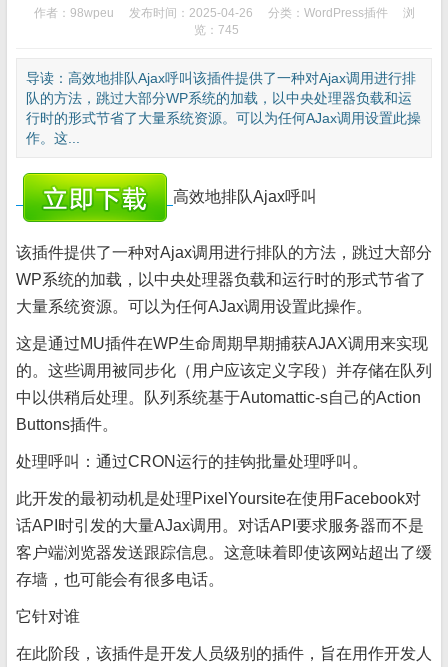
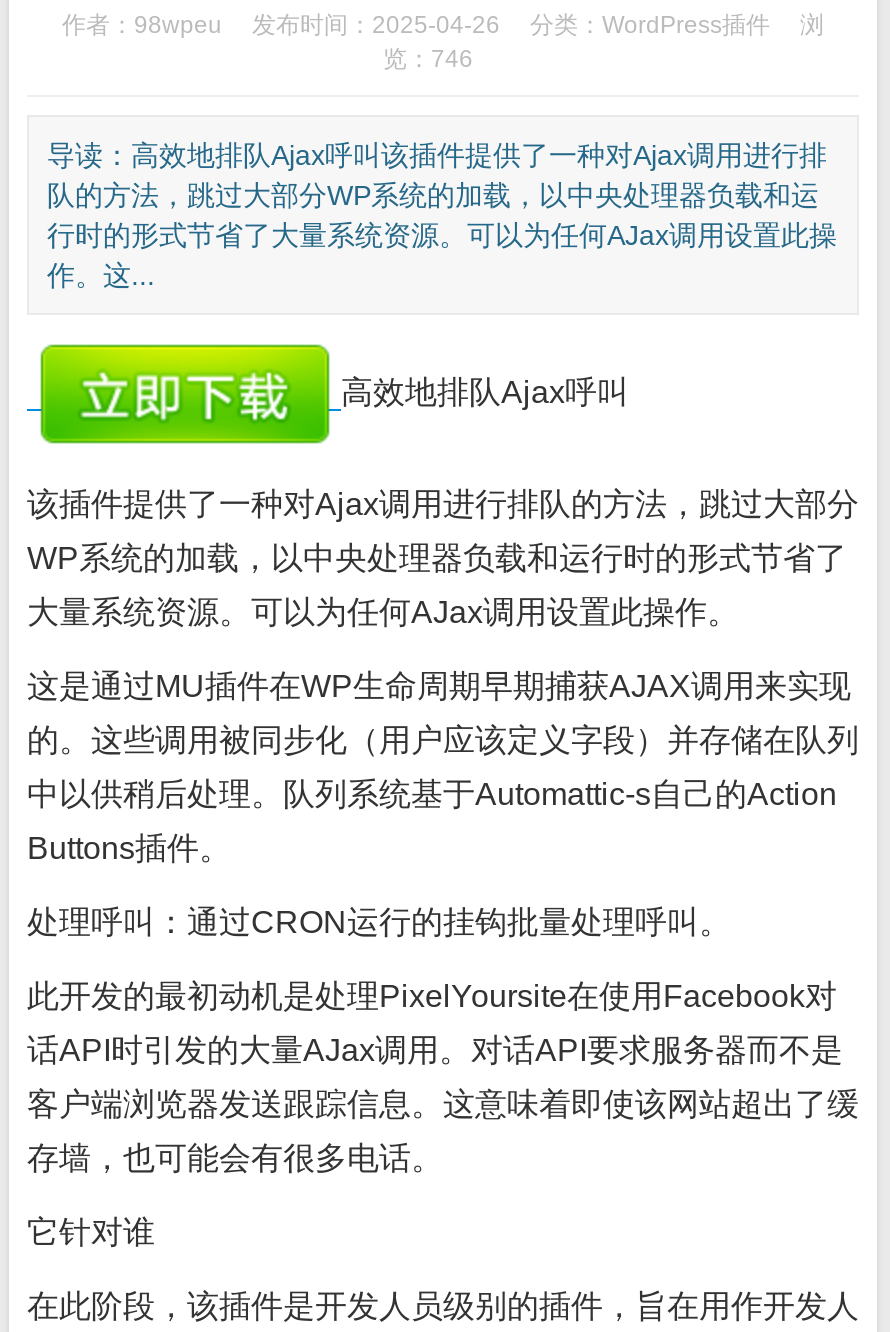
- 览：745
+ 览：746
